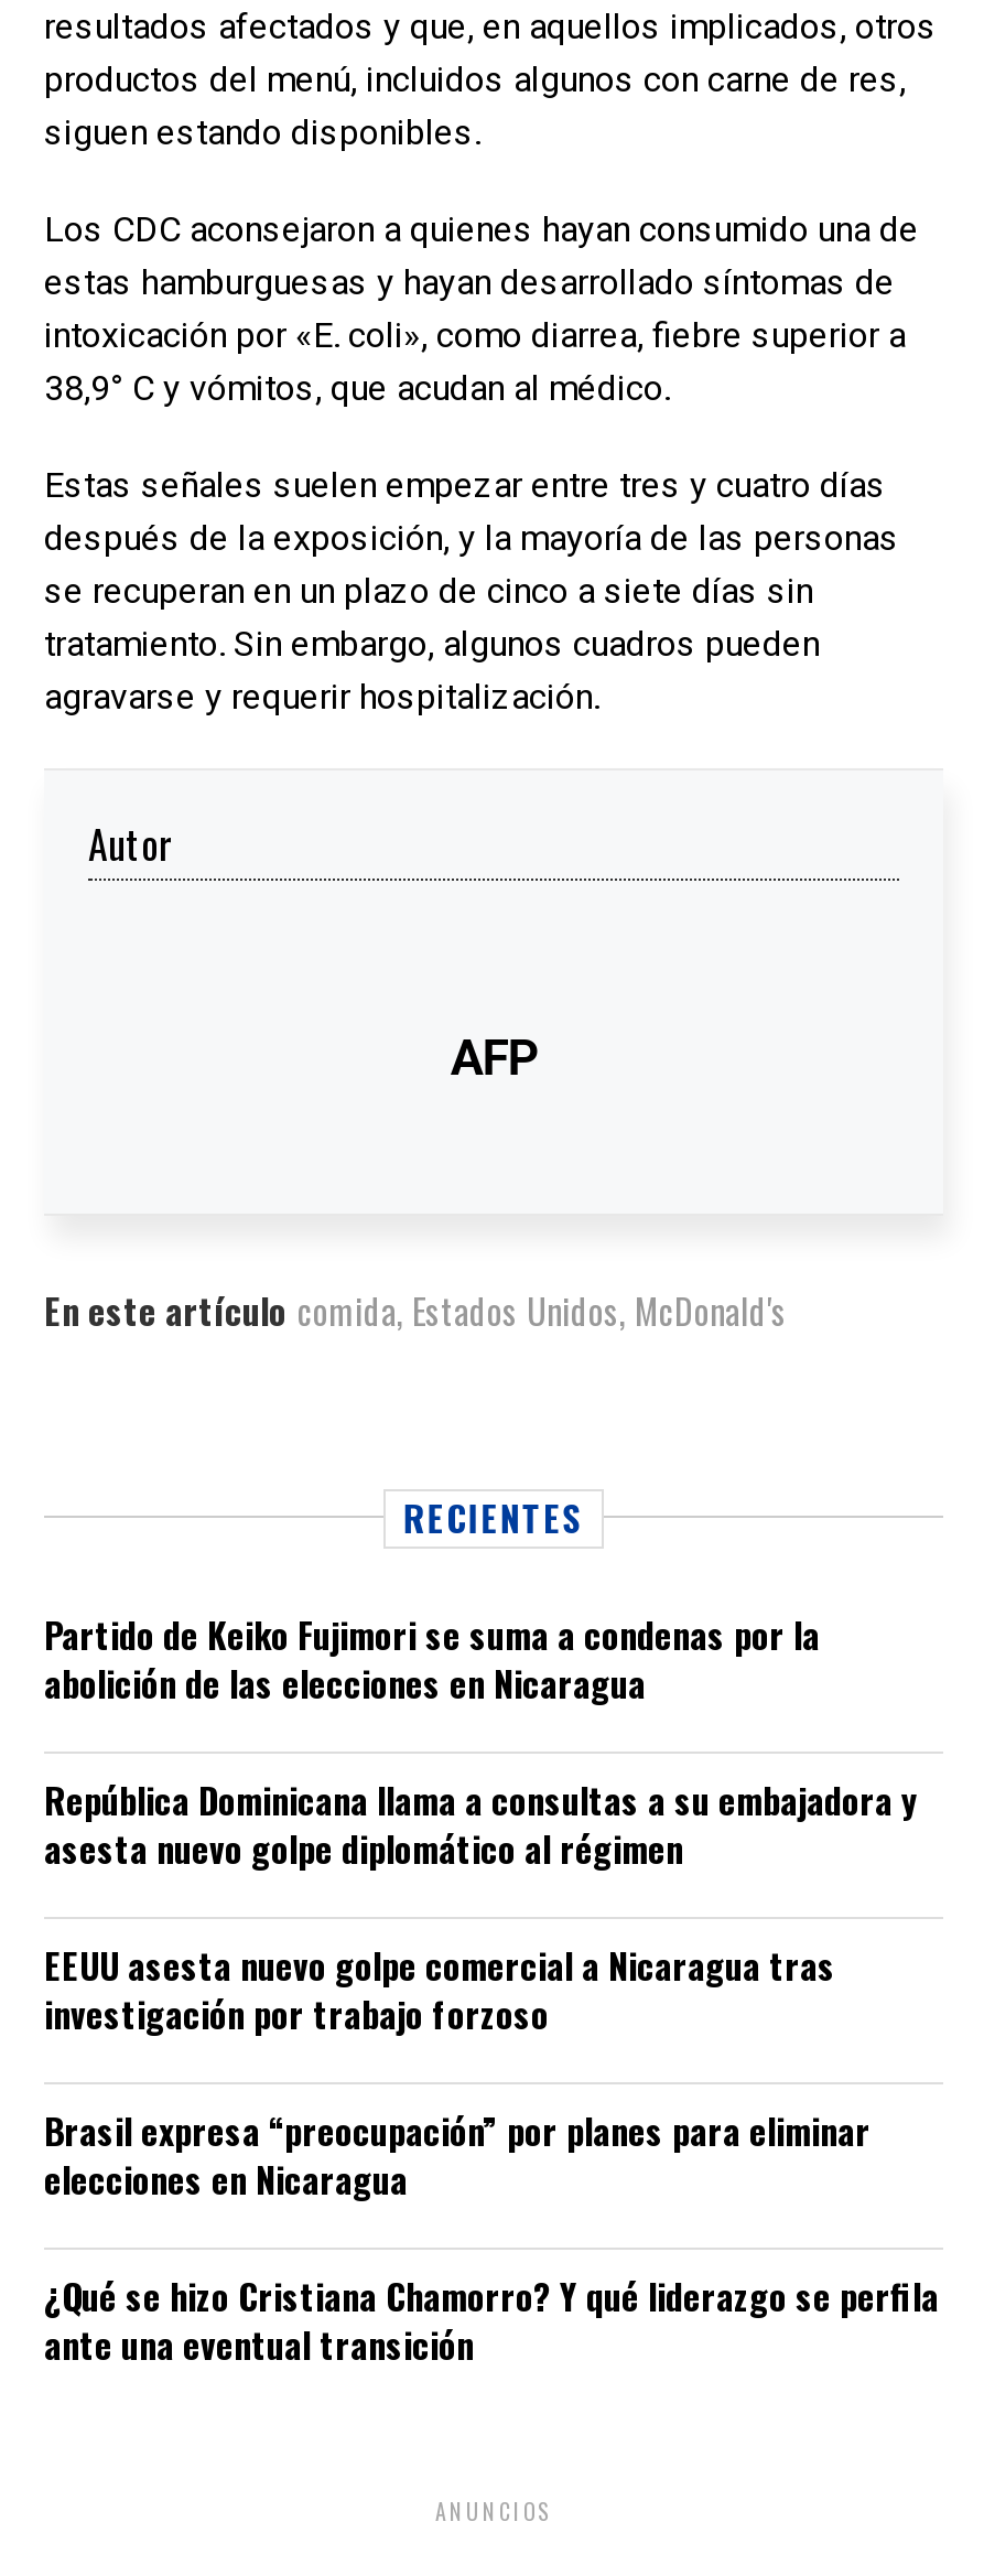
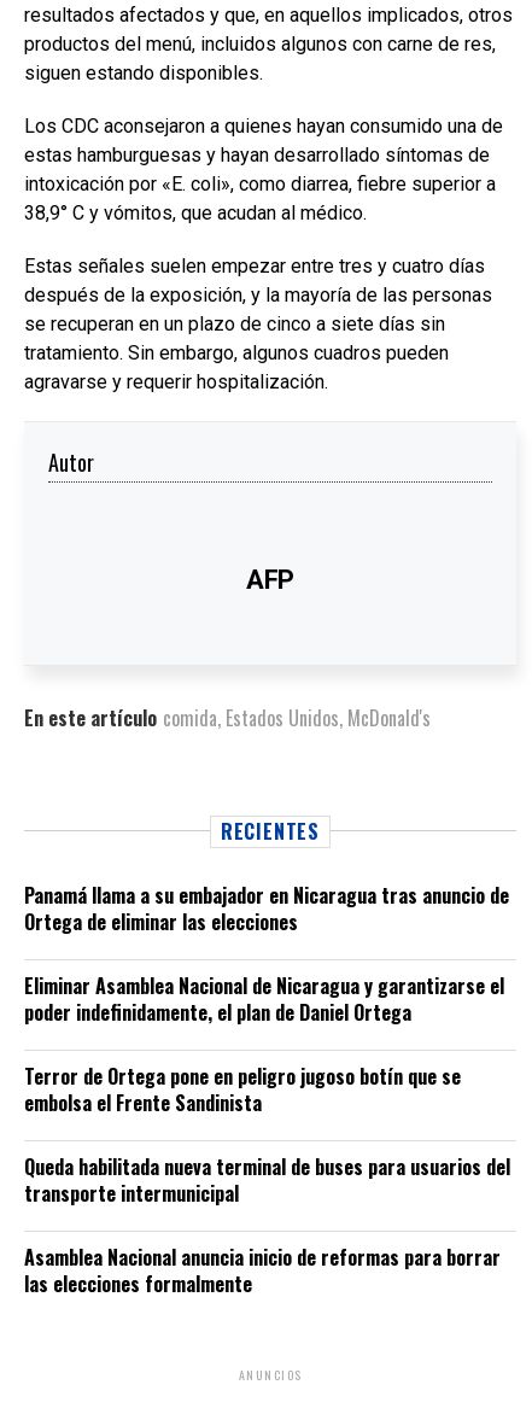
- Partido de Keiko Fujimori se suma a condenas por la
- abolición de las elecciones en Nicaragua
+ Panamá llama a su embajador en Nicaragua tras anuncio de
+ Ortega de eliminar las elecciones

- República Dominicana llama a consultas a su embajadora y
- asesta nuevo golpe diplomático al régimen
+ Eliminar Asamblea Nacional de Nicaragua y garantizarse el
+ poder indefinidamente, el plan de Daniel Ortega

- EEUU asesta nuevo golpe comercial a Nicaragua tras
- investigación por trabajo forzoso
+ Terror de Ortega pone en peligro jugoso botín que se
+ embolsa el Frente Sandinista

- Brasil expresa “preocupación” por planes para eliminar
- elecciones en Nicaragua
+ Queda habilitada nueva terminal de buses para usuarios del
+ transporte intermunicipal

- ¿Qué se hizo Cristiana Chamorro? Y qué liderazgo se perfila
- ante una eventual transición
+ Asamblea Nacional anuncia inicio de reformas para borrar
+ las elecciones formalmente
